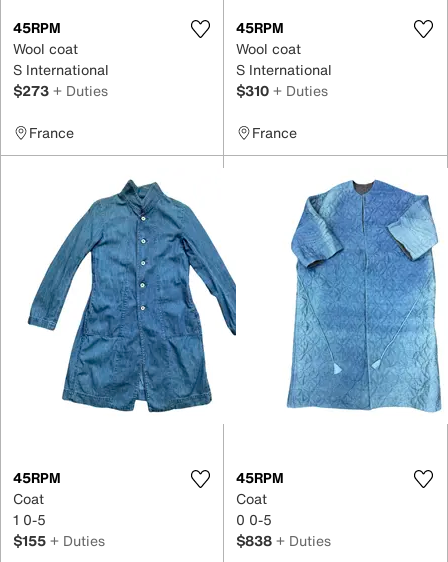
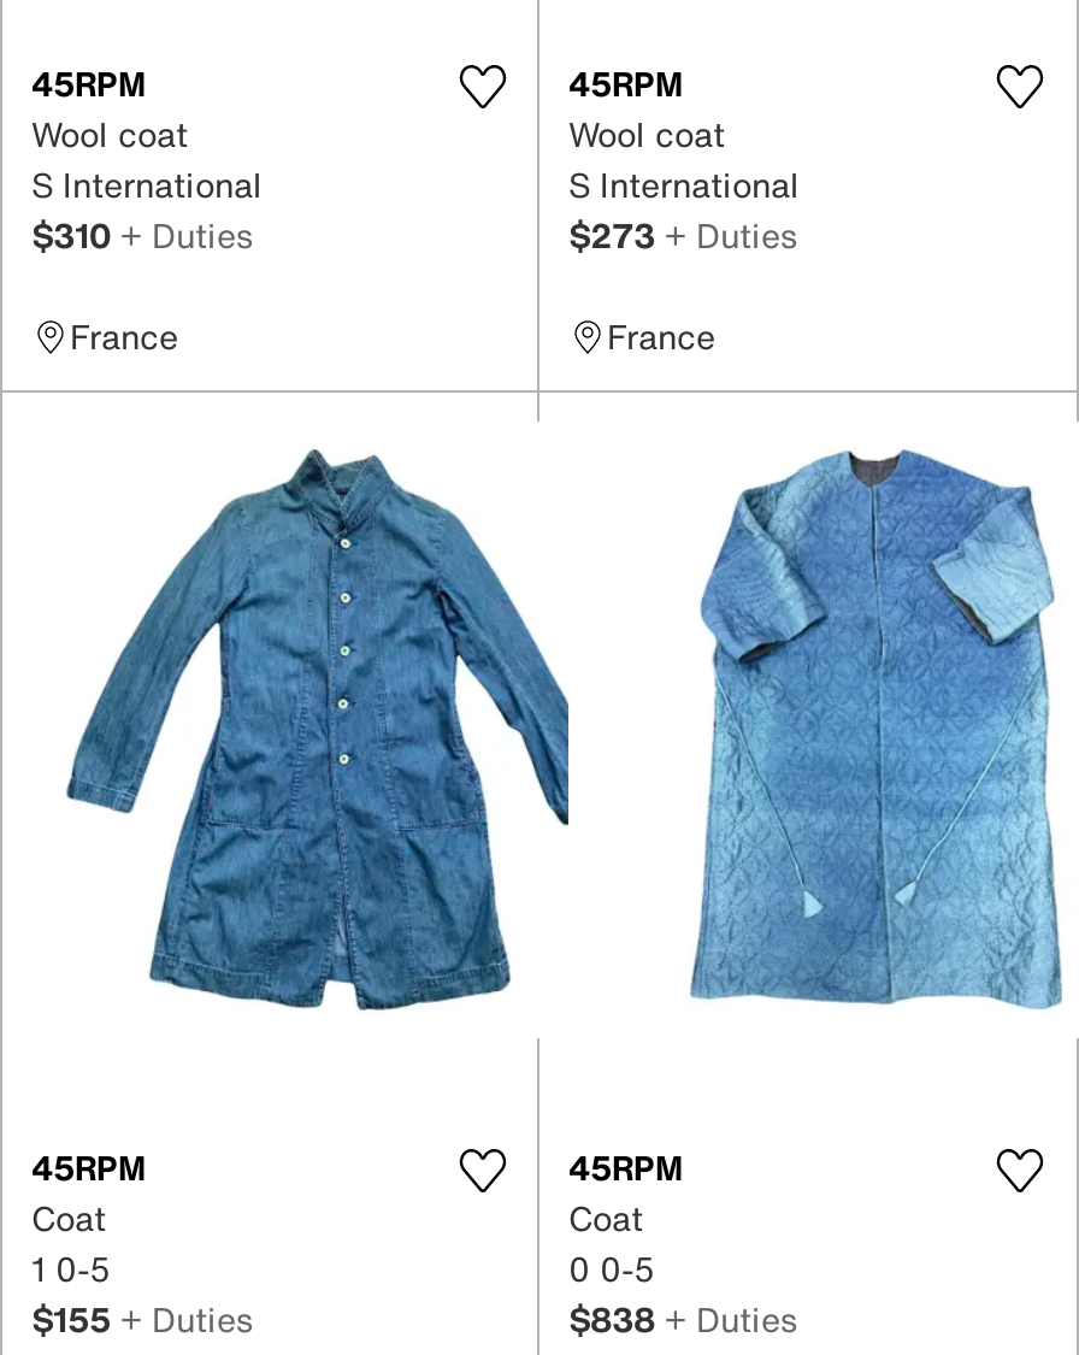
- $273 + Duties
+ $310 + Duties

- $310 + Duties
+ $273 + Duties
